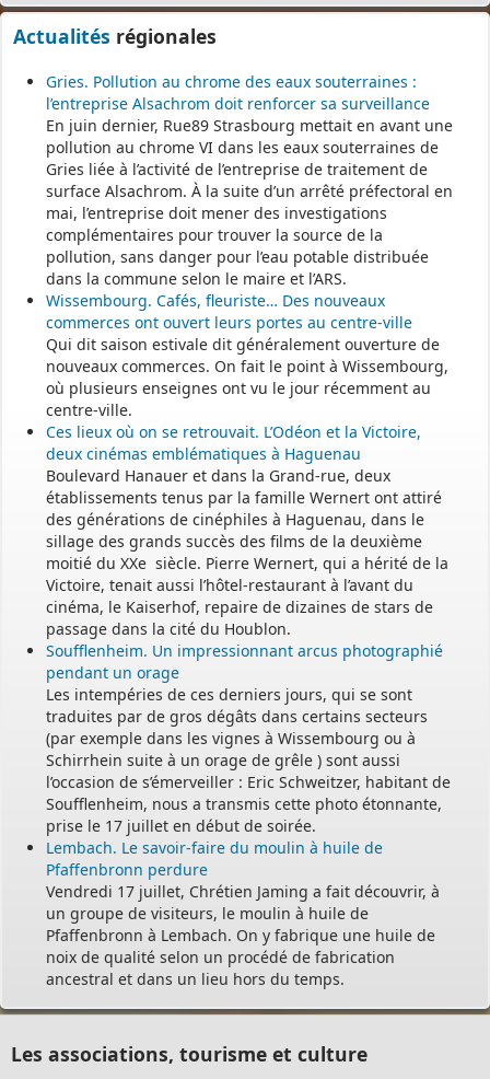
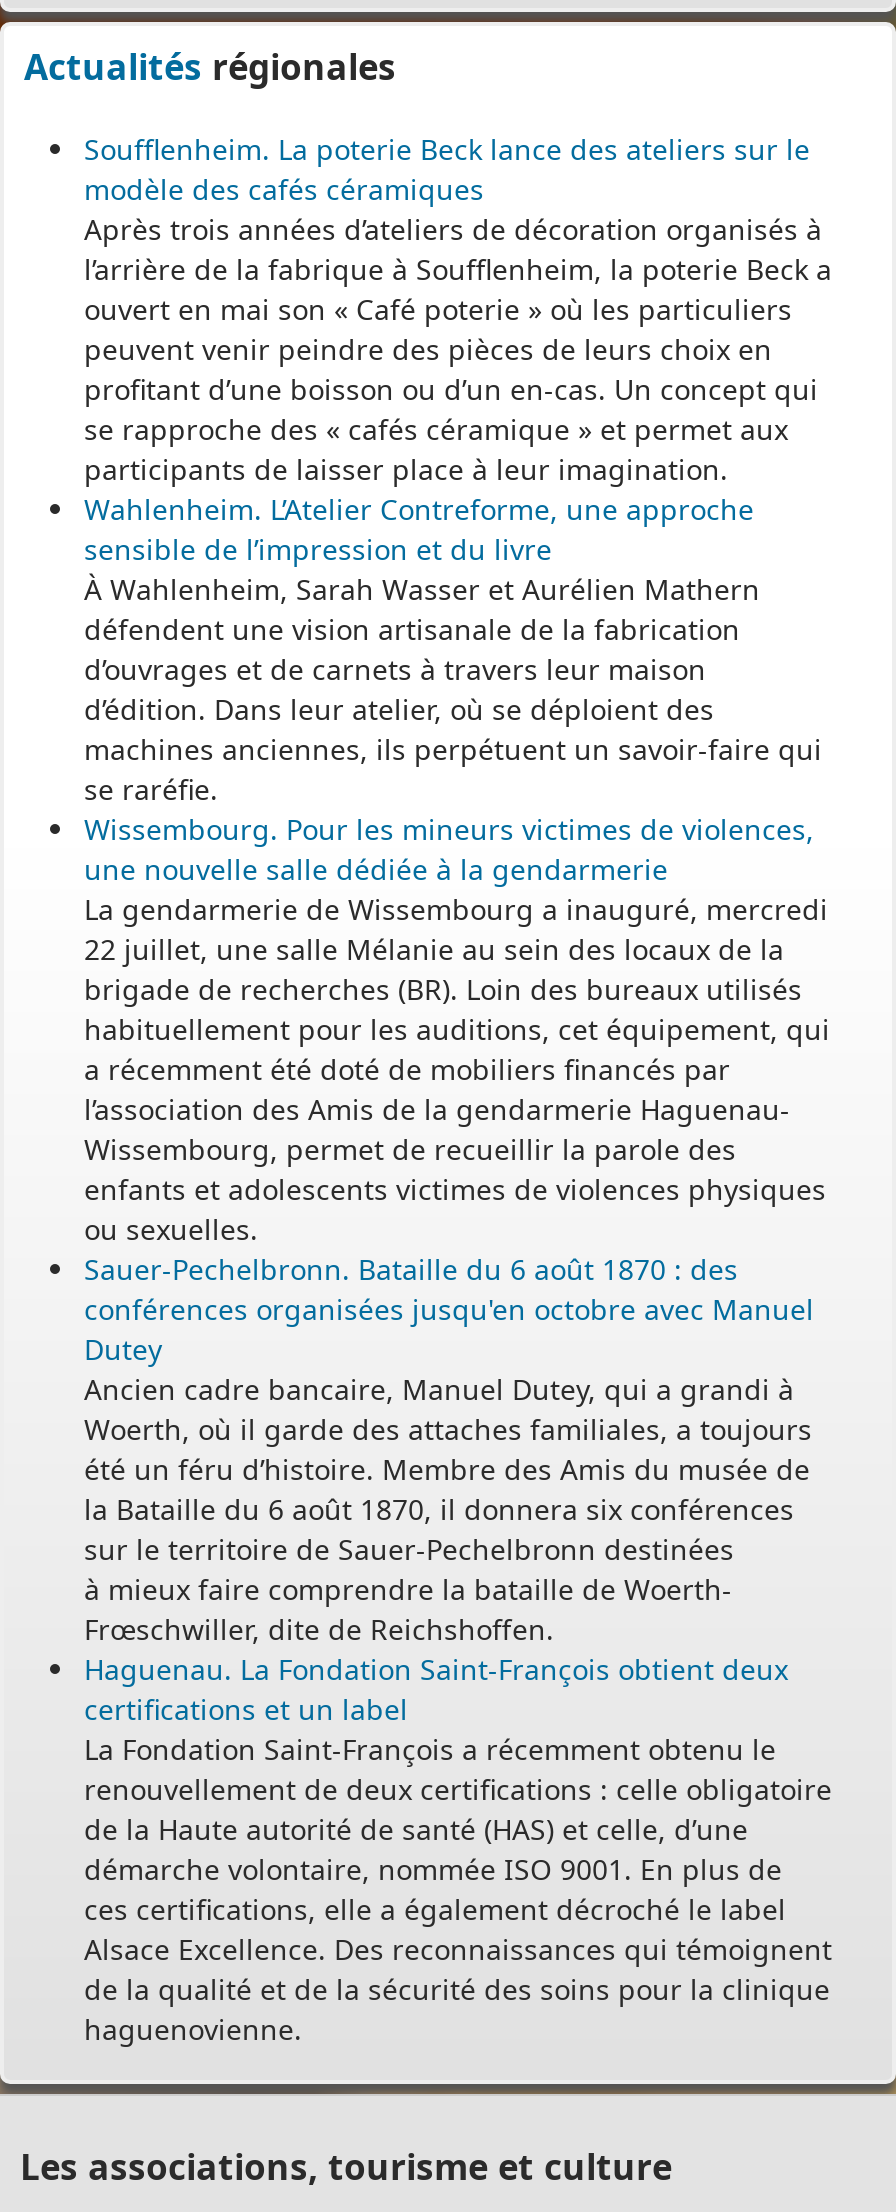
- Gries. Pollution au chrome des eaux souterraines :
- l’entreprise Alsachrom doit renforcer sa surveillance
- En juin dernier, Rue89 Strasbourg mettait en avant une
- pollution au chrome VI dans les eaux souterraines de
- Gries liée à l’activité de l’entreprise de traitement de
- surface Alsachrom. À la suite d’un arrêté préfectoral en
- mai, l’entreprise doit mener des investigations
- complémentaires pour trouver la source de la
- pollution, sans danger pour l’eau potable distribuée
- dans la commune selon le maire et l’ARS.
- Wissembourg. Cafés, fleuriste… Des nouveaux
- commerces ont ouvert leurs portes au centre-ville
- Qui dit saison estivale dit généralement ouverture de
- nouveaux commerces. On fait le point à Wissembourg,
- où plusieurs enseignes ont vu le jour récemment au
- centre-ville.
- Ces lieux où on se retrouvait. L’Odéon et la Victoire,
- deux cinémas emblématiques à Haguenau
- Boulevard Hanauer et dans la Grand-rue, deux
- établissements tenus par la famille Wernert ont attiré
- des générations de cinéphiles à Haguenau, dans le
- sillage des grands succès des films de la deuxième
- moitié du XXe siècle. Pierre Wernert, qui a hérité de la
- Victoire, tenait aussi l’hôtel-restaurant à l’avant du
- cinéma, le Kaiserhof, repaire de dizaines de stars de
- passage dans la cité du Houblon.
- Soufflenheim. Un impressionnant arcus photographié
- pendant un orage
- Les intempéries de ces derniers jours, qui se sont
- traduites par de gros dégâts dans certains secteurs
- (par exemple dans les vignes à Wissembourg ou à
- Schirrhein suite à un orage de grêle ) sont aussi
- l’occasion de s’émerveiller : Eric Schweitzer, habitant de
- Soufflenheim, nous a transmis cette photo étonnante,
- prise le 17 juillet en début de soirée.
- Lembach. Le savoir-faire du moulin à huile de
- Pfaffenbronn perdure
- Vendredi 17 juillet, Chrétien Jaming a fait découvrir, à
- un groupe de visiteurs, le moulin à huile de
- Pfaffenbronn à Lembach. On y fabrique une huile de
- noix de qualité selon un procédé de fabrication
- ancestral et dans un lieu hors du temps.
+ Soufflenheim. La poterie Beck lance des ateliers sur le
+ modèle des cafés céramiques
+ Après trois années d’ateliers de décoration organisés à
+ l’arrière de la fabrique à Soufflenheim, la poterie Beck a
+ ouvert en mai son « Café poterie » où les particuliers
+ peuvent venir peindre des pièces de leurs choix en
+ profitant d’une boisson ou d’un en-cas. Un concept qui
+ se rapproche des « cafés céramique » et permet aux
+ participants de laisser place à leur imagination.
+ Wahlenheim. L’Atelier Contreforme, une approche
+ sensible de l’impression et du livre
+ À Wahlenheim, Sarah Wasser et Aurélien Mathern
+ défendent une vision artisanale de la fabrication
+ d’ouvrages et de carnets à travers leur maison
+ d’édition. Dans leur atelier, où se déploient des
+ machines anciennes, ils perpétuent un savoir-faire qui
+ se raréfie.
+ Wissembourg. Pour les mineurs victimes de violences,
+ une nouvelle salle dédiée à la gendarmerie
+ La gendarmerie de Wissembourg a inauguré, mercredi
+ 22 juillet, une salle Mélanie au sein des locaux de la
+ brigade de recherches (BR). Loin des bureaux utilisés
+ habituellement pour les auditions, cet équipement, qui
+ a récemment été doté de mobiliers financés par
+ l’association des Amis de la gendarmerie Haguenau-
+ Wissembourg, permet de recueillir la parole des
+ enfants et adolescents victimes de violences physiques
+ ou sexuelles.
+ Sauer-Pechelbronn. Bataille du 6 août 1870 : des
+ conférences organisées jusqu'en octobre avec Manuel
+ Dutey
+ Ancien cadre bancaire, Manuel Dutey, qui a grandi à
+ Woerth, où il garde des attaches familiales, a toujours
+ été un féru d’histoire. Membre des Amis du musée de
+ la Bataille du 6 août 1870, il donnera six conférences
+ sur le territoire de Sauer-Pechelbronn destinées
+ à mieux faire comprendre la bataille de Woerth-
+ Frœschwiller, dite de Reichshoffen.
+ Haguenau. La Fondation Saint-François obtient deux
+ certifications et un label
+ La Fondation Saint-François a récemment obtenu le
+ renouvellement de deux certifications : celle obligatoire
+ de la Haute autorité de santé (HAS) et celle, d’une
+ démarche volontaire, nommée ISO 9001. En plus de
+ ces certifications, elle a également décroché le label
+ Alsace Excellence. Des reconnaissances qui témoignent
+ de la qualité et de la sécurité des soins pour la clinique
+ haguenovienne.
